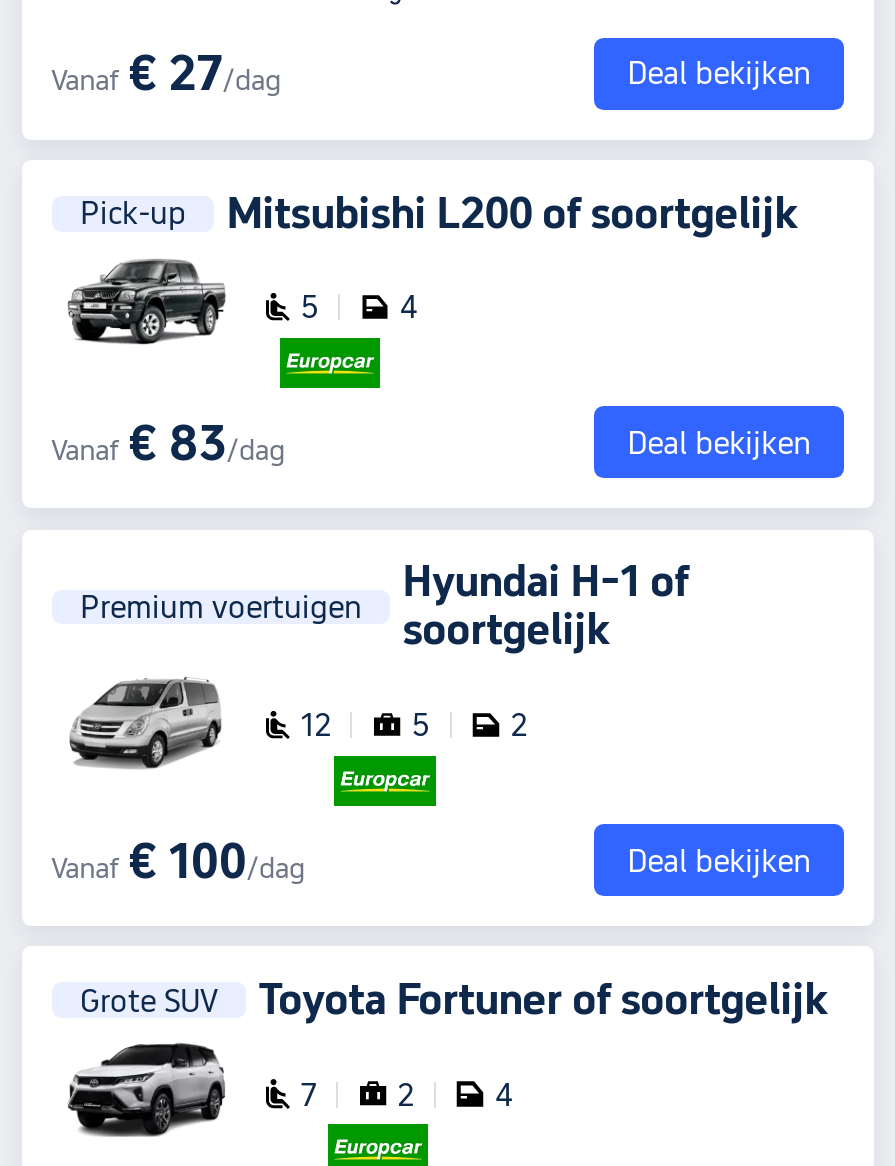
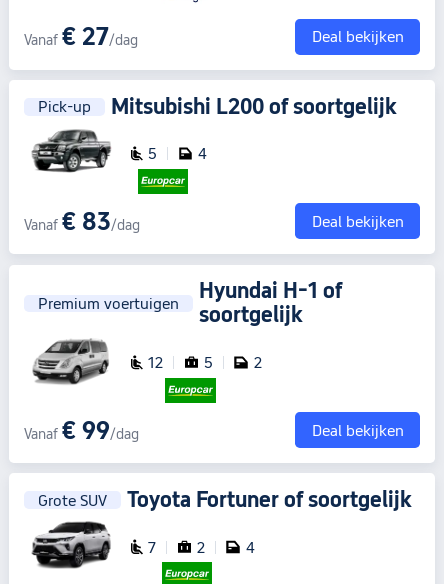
- Vanaf € 100/dag
+ Vanaf € 99/dag
